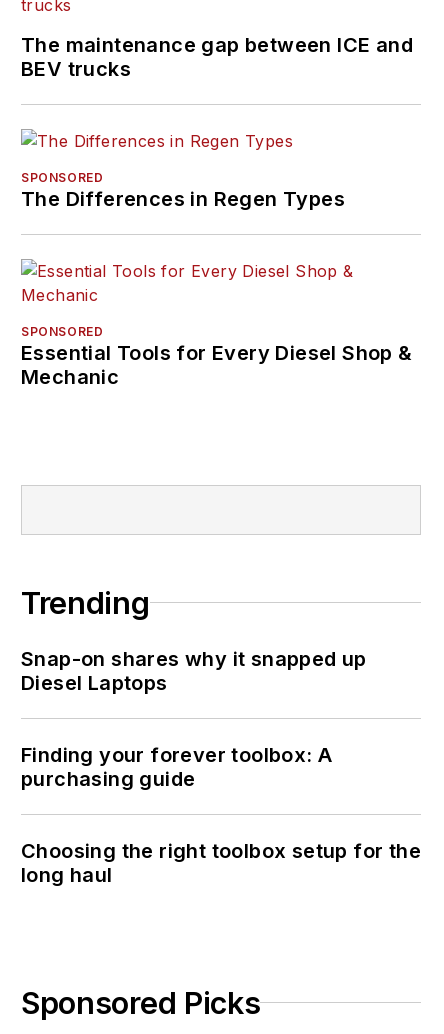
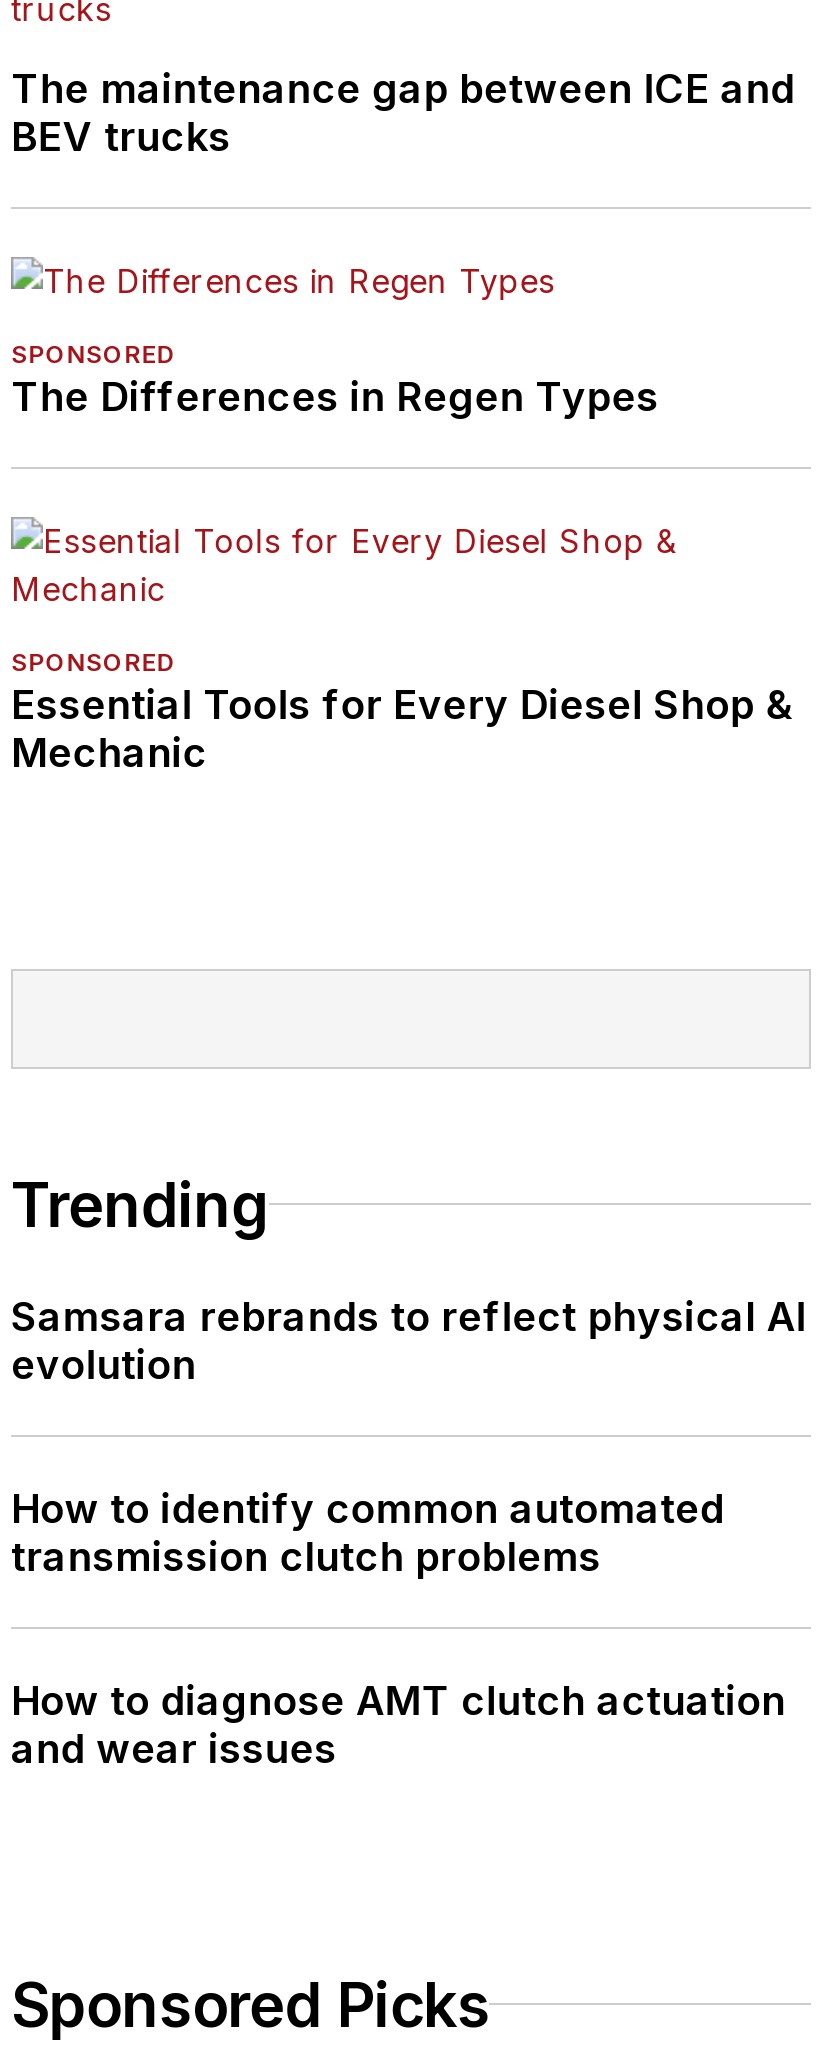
- Snap-on shares why it snapped up
- Diesel Laptops
+ Samsara rebrands to reflect physical AI
+ evolution

- Finding your forever toolbox: A
- purchasing guide
+ How to identify common automated
+ transmission clutch problems

- Choosing the right toolbox setup for the
- long haul
+ How to diagnose AMT clutch actuation
+ and wear issues
